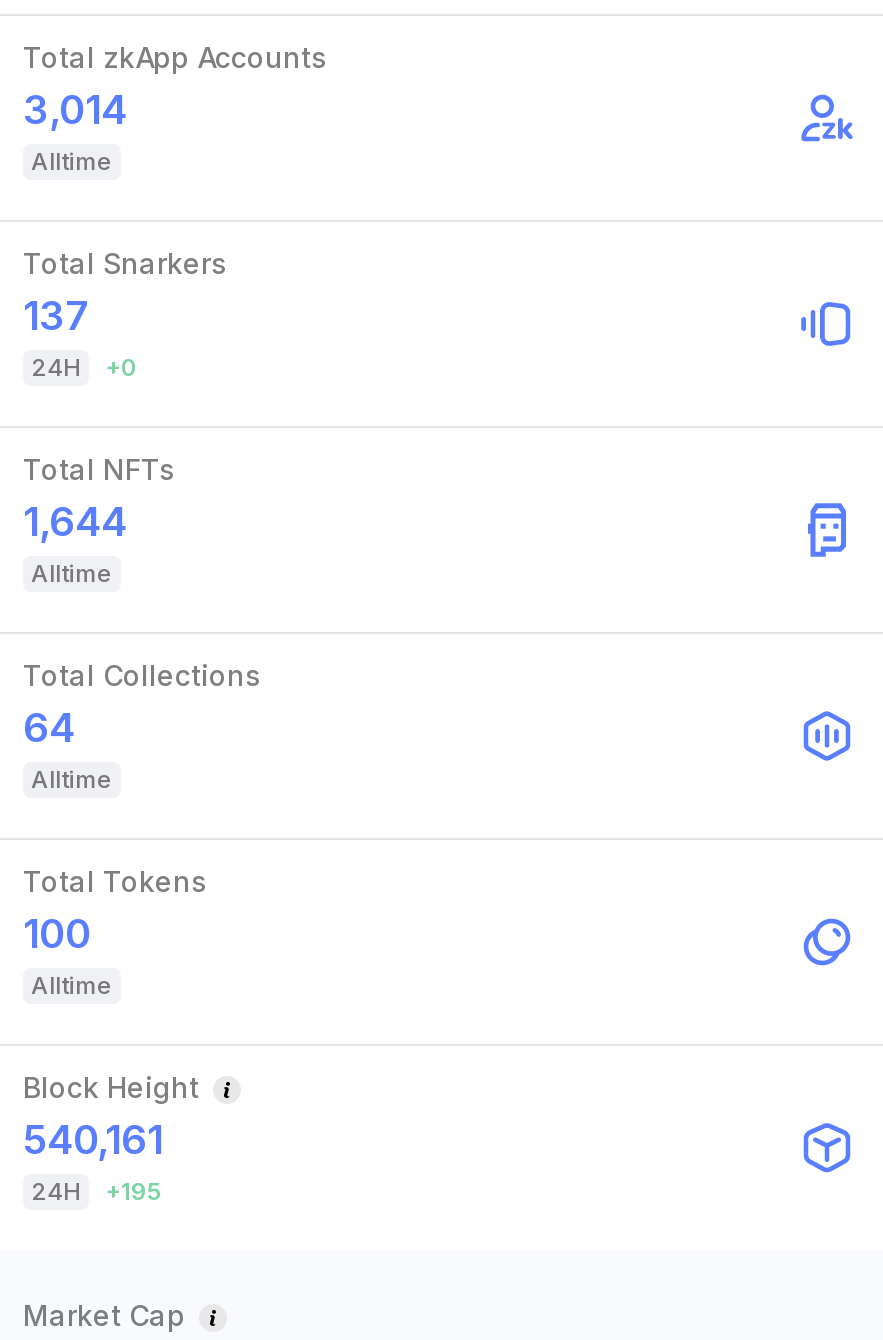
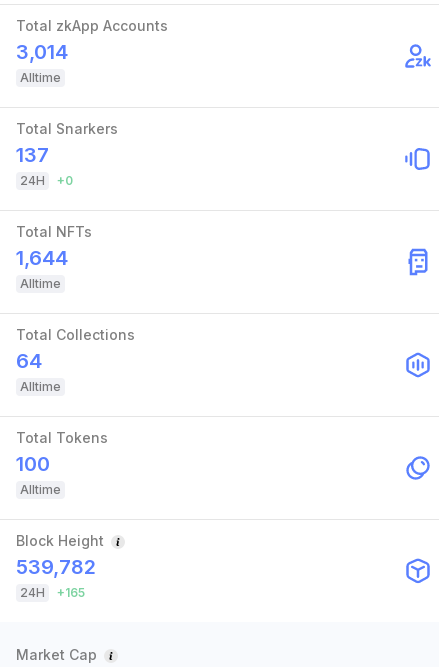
- 540,161
+ 539,782

- 24H +195
+ 24H +165
